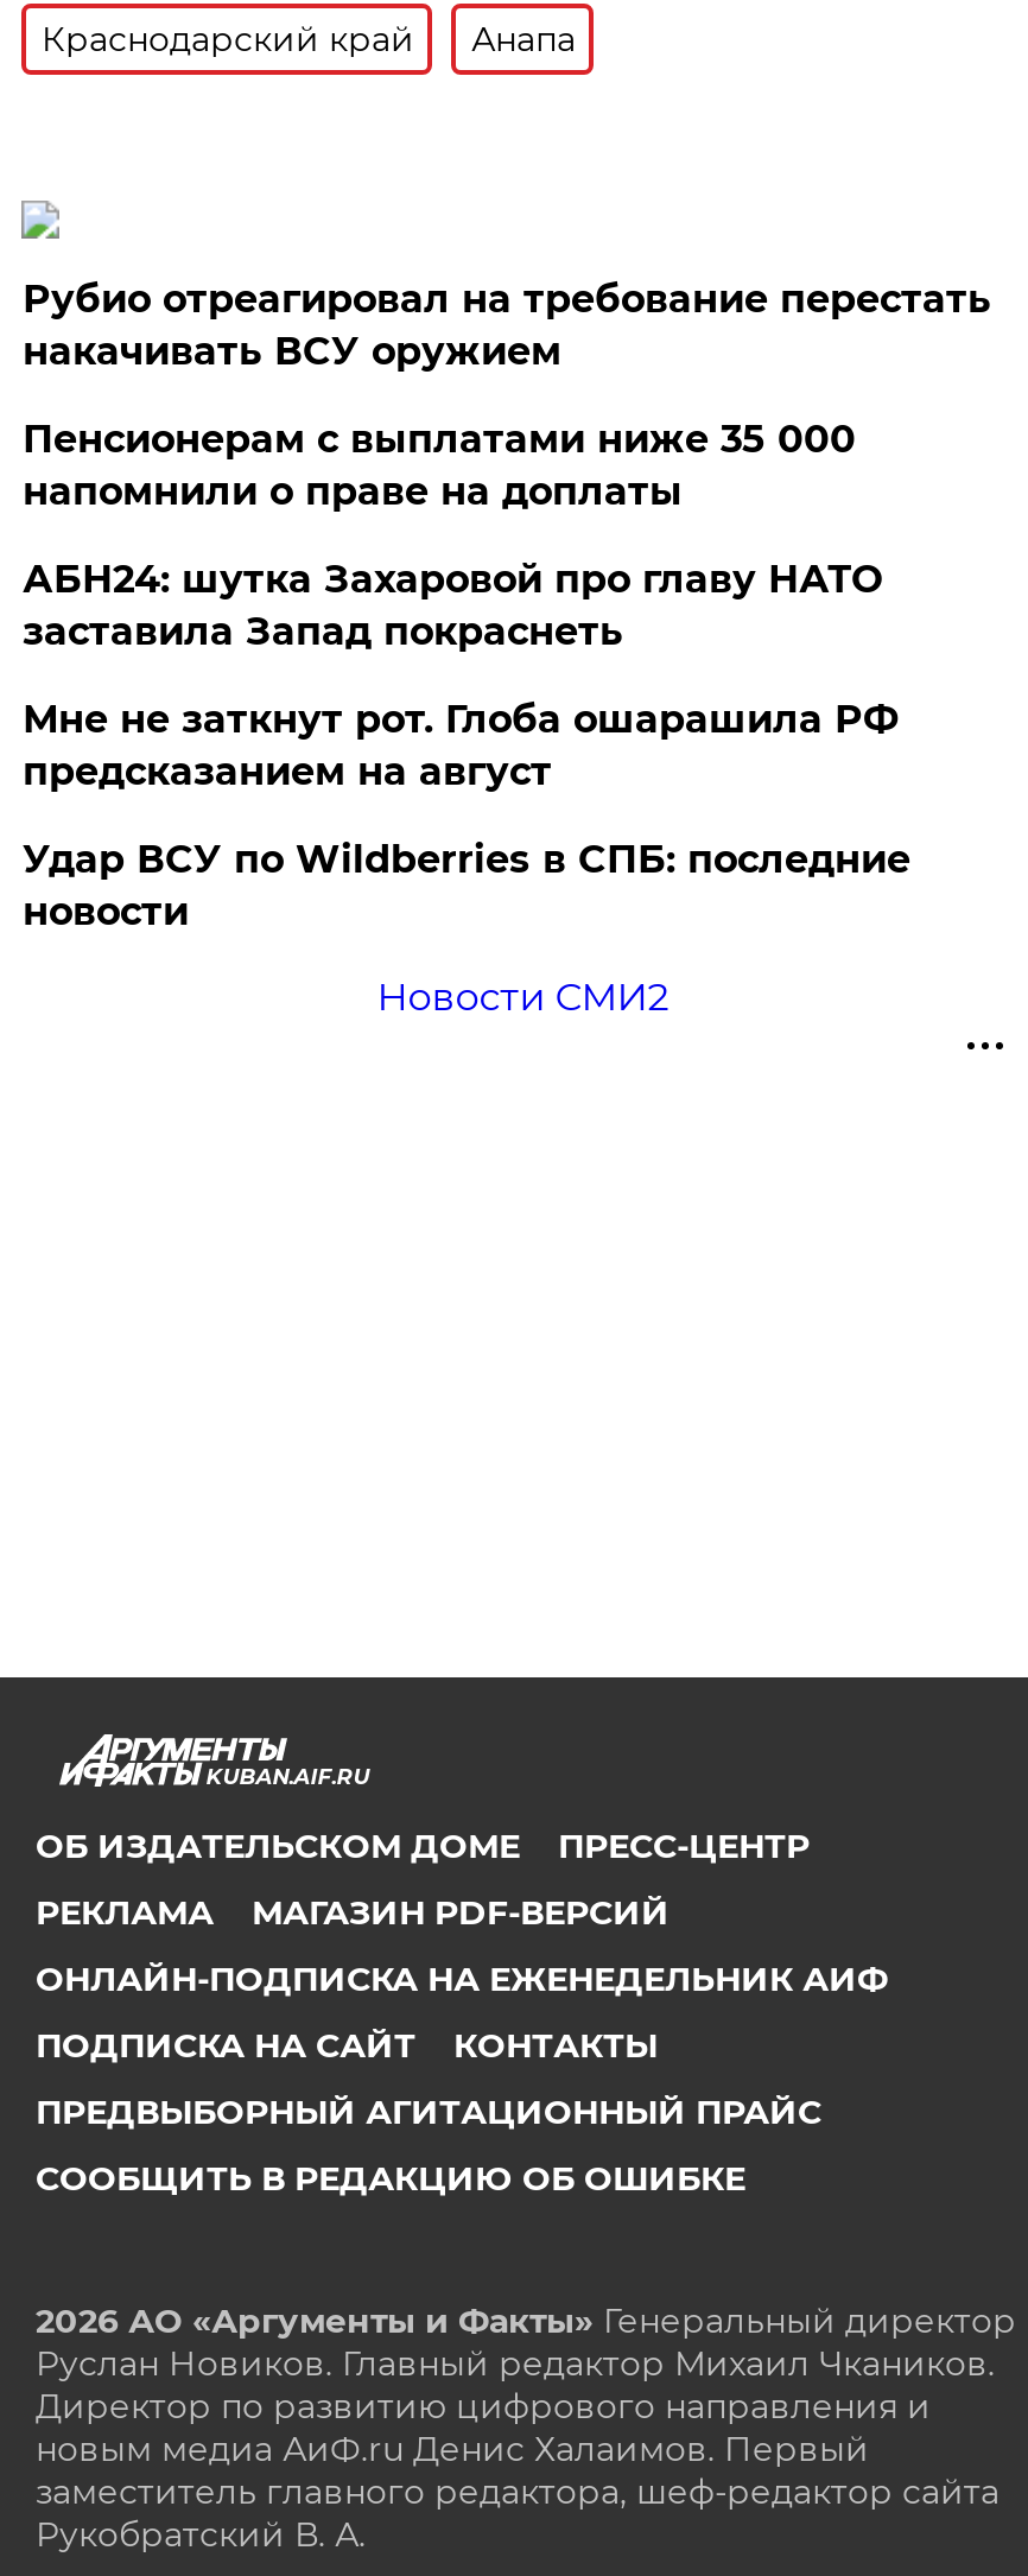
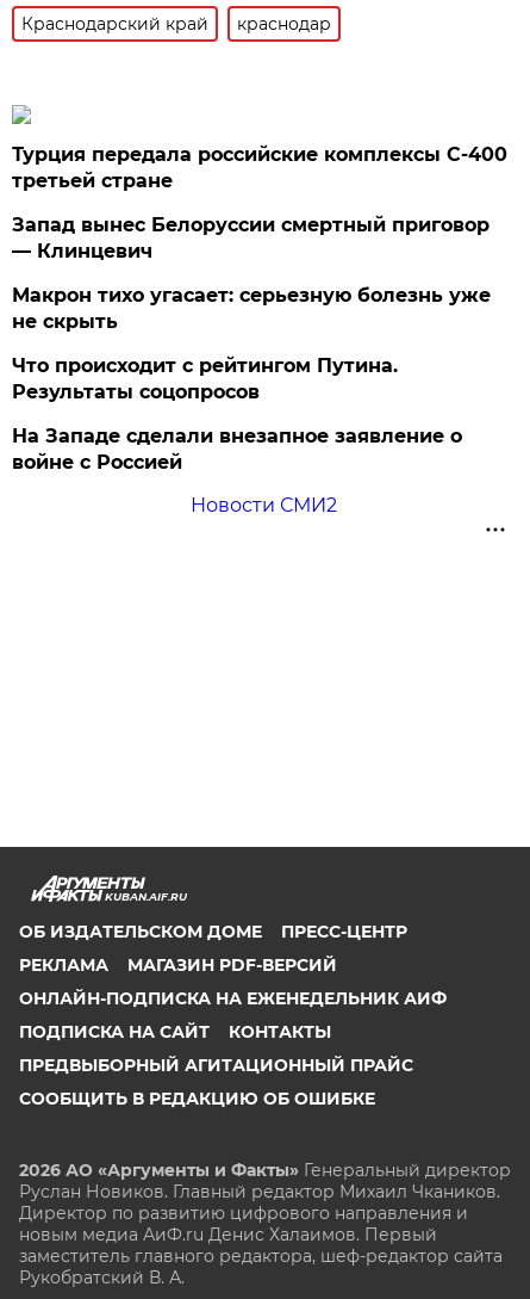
- Анапа
+ краснодар

- Рубио отреагировал на требование перестать
- накачивать ВСУ оружием
+ Турция передала российские комплексы С-400
+ третьей стране

- Пенсионерам с выплатами ниже 35 000
- напомнили о праве на доплаты
+ Запад вынес Белоруссии смертный приговор
+ — Клинцевич

- АБН24: шутка Захаровой про главу НАТО
- заставила Запад покраснеть
+ Макрон тихо угасает: серьезную болезнь уже
+ не скрыть

- Мне не заткнут рот. Глоба ошарашила РФ
- предсказанием на август
+ Что происходит с рейтингом Путина.
+ Результаты соцопросов

- Удар ВСУ по Wildberries в СПБ: последние
- новости
+ На Западе сделали внезапное заявление о
+ войне с Россией
